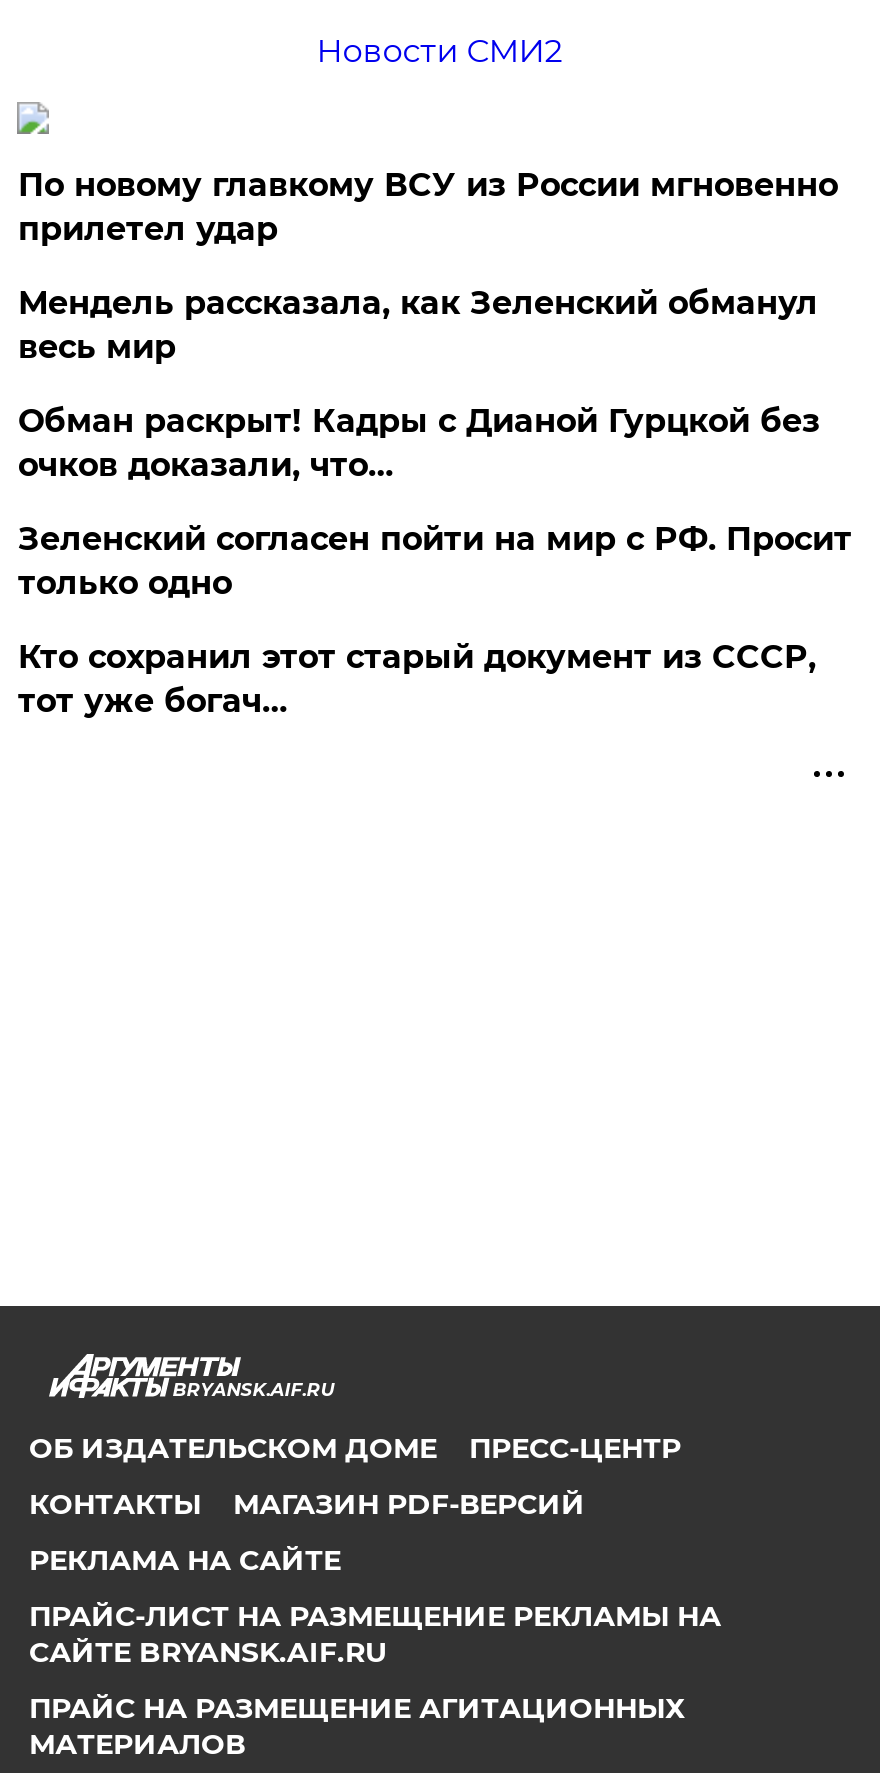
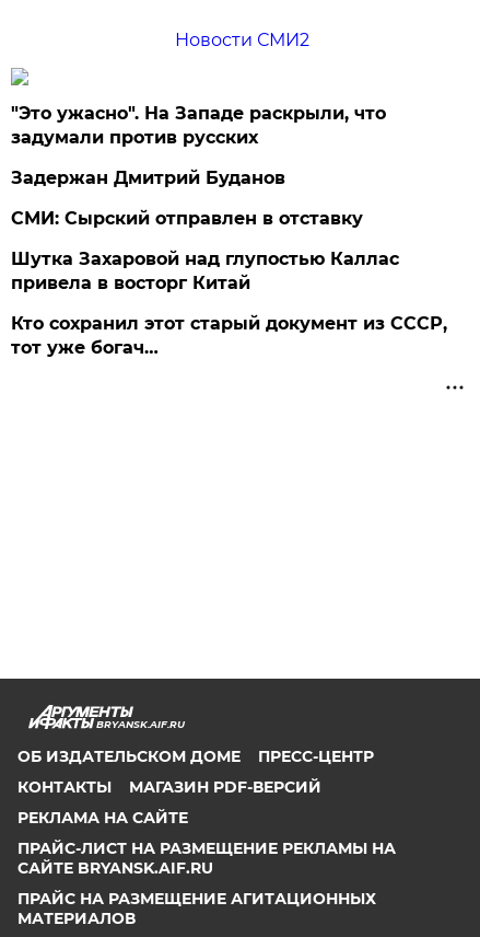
- По новому главкому ВСУ из России мгновенно
- прилетел удар
+ "Это ужасно". На Западе раскрыли, что
+ задумали против русских

- Мендель рассказала, как Зеленский обманул
- весь мир
+ Задержан Дмитрий Буданов

- Обман раскрыт! Кадры с Дианой Гурцкой без
- очков доказали, что…
+ СМИ: Сырский отправлен в отставку

- Зеленский согласен пойти на мир с РФ. Просит
- только одно
+ Шутка Захаровой над глупостью Каллас
+ привела в восторг Китай
